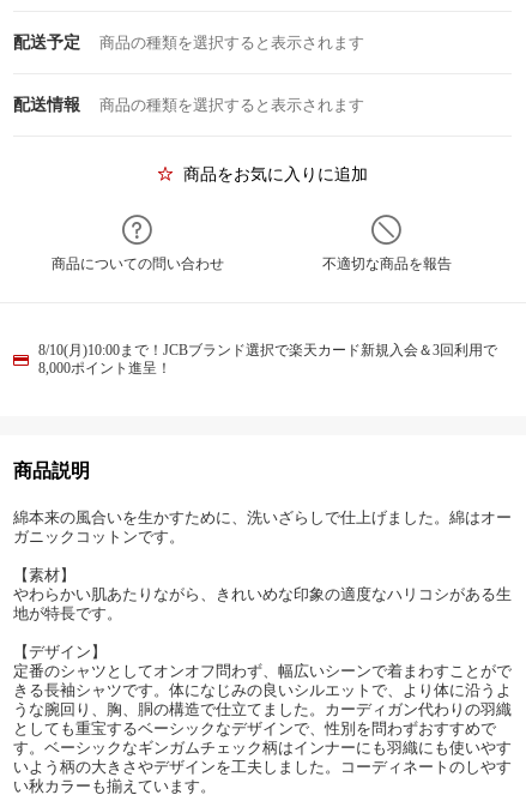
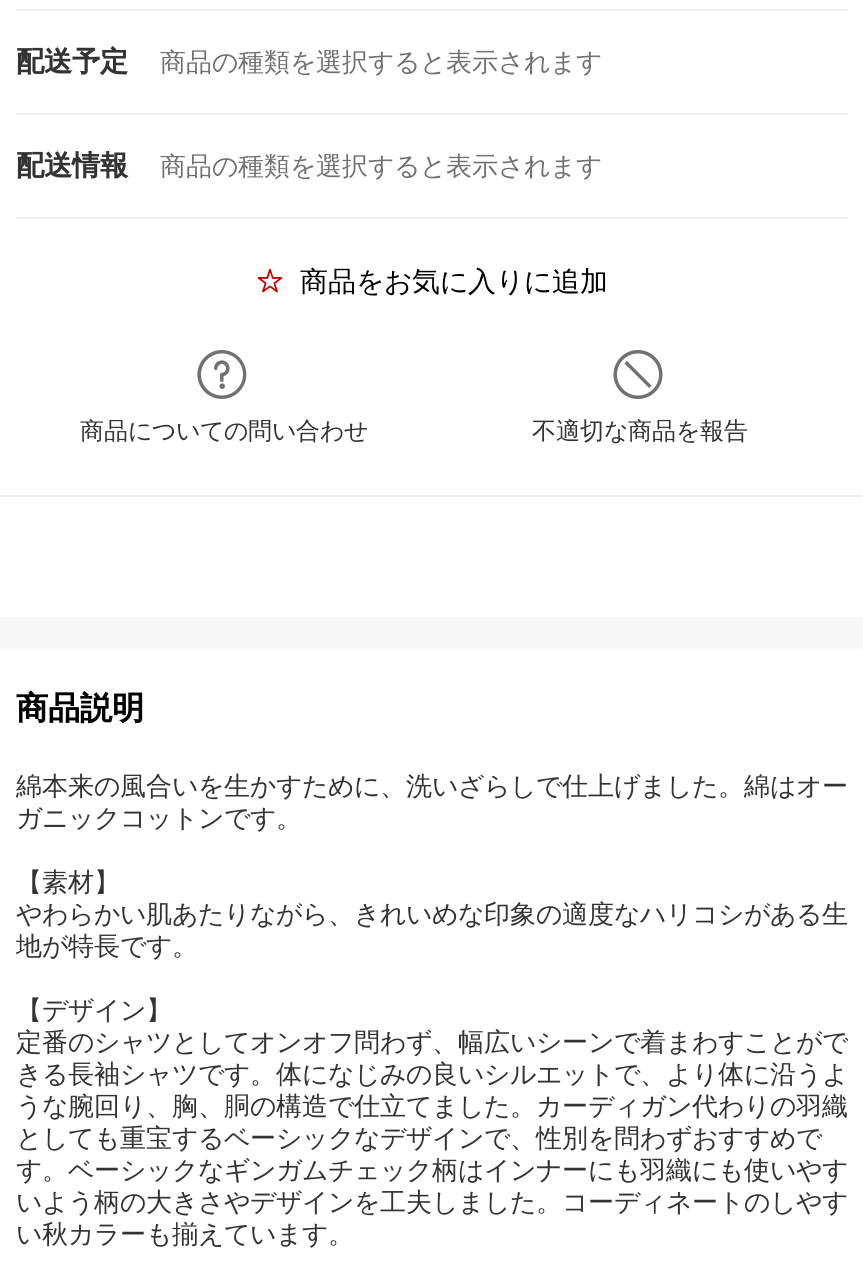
- 8/10(月)10:00まで！JCBブランド選択で楽天カード新規入会＆3回利用で
- 8,000ポイント進呈！
